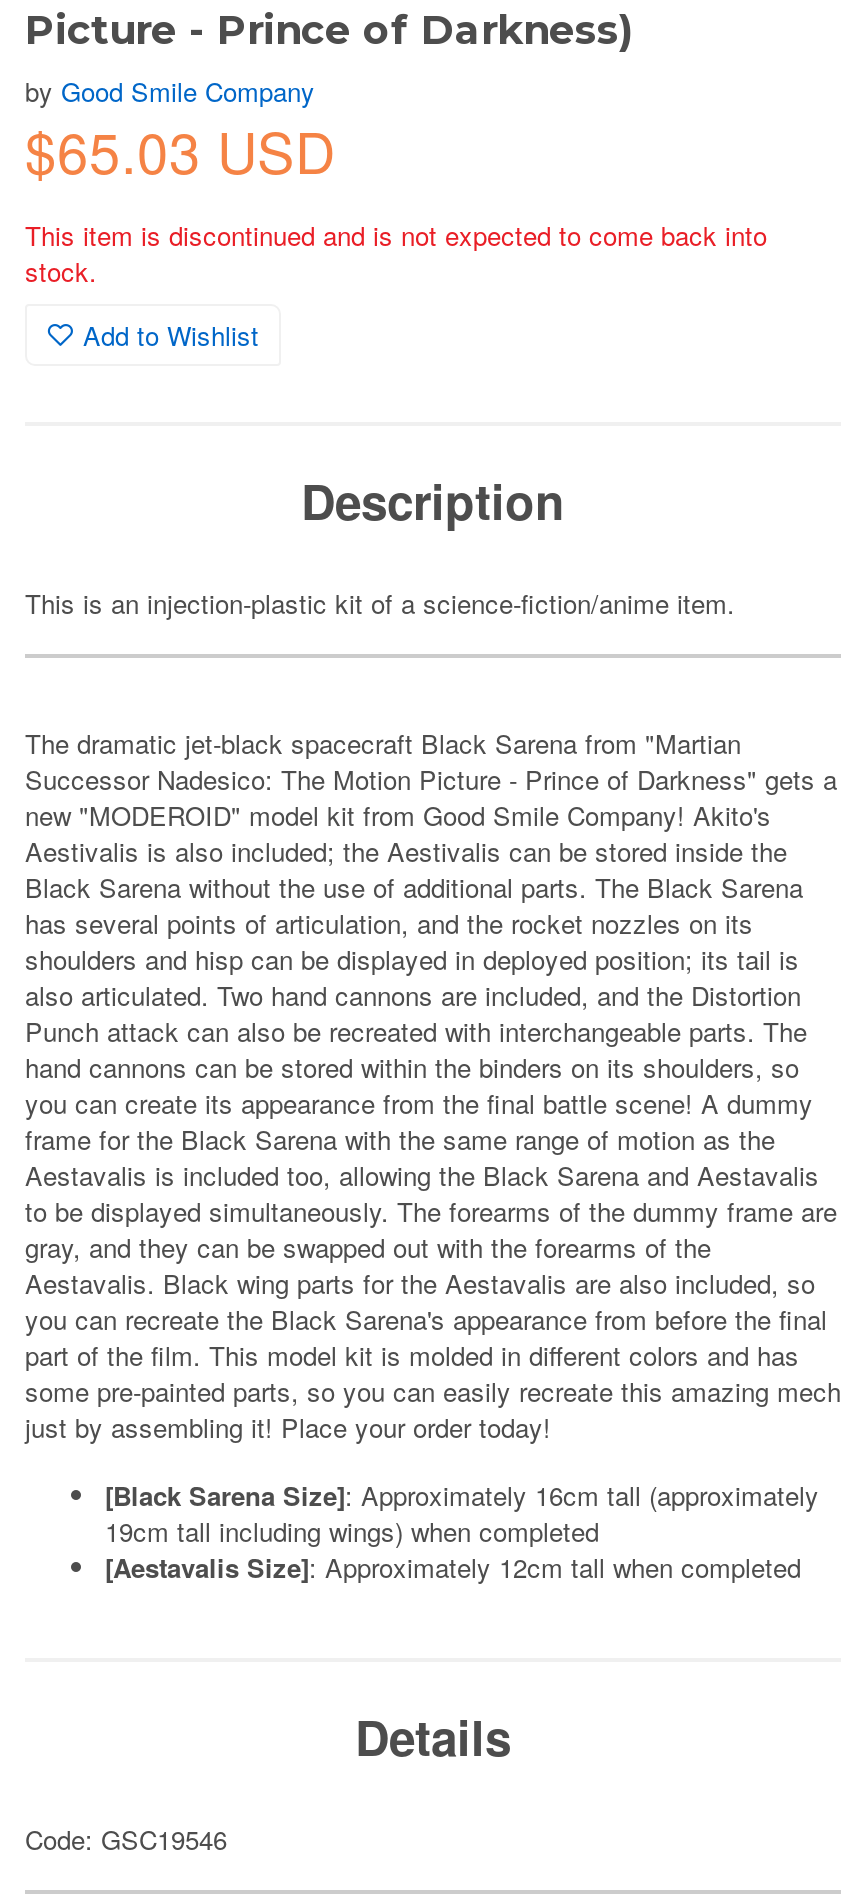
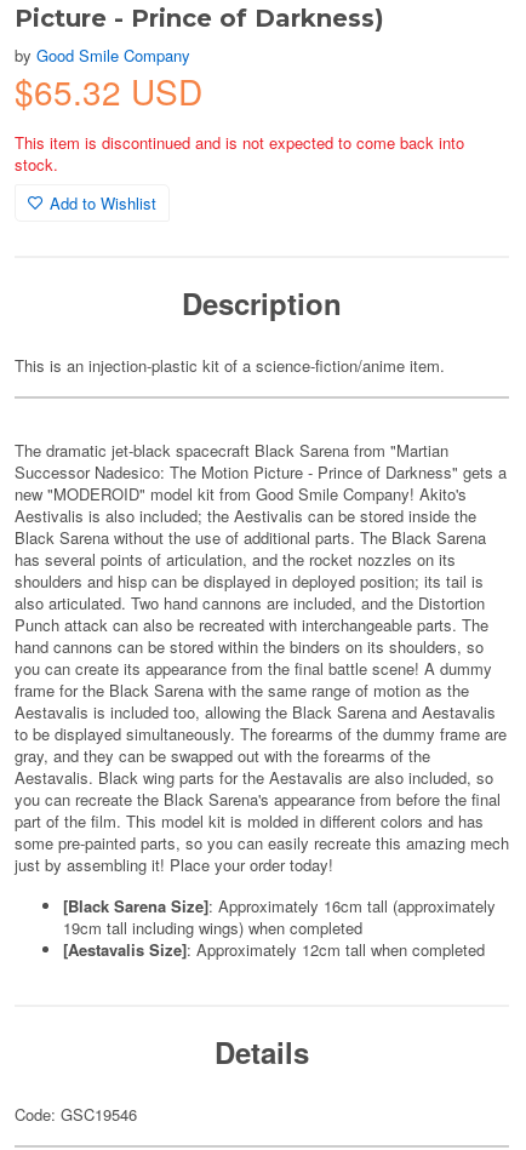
- $65.03 USD
+ $65.32 USD
